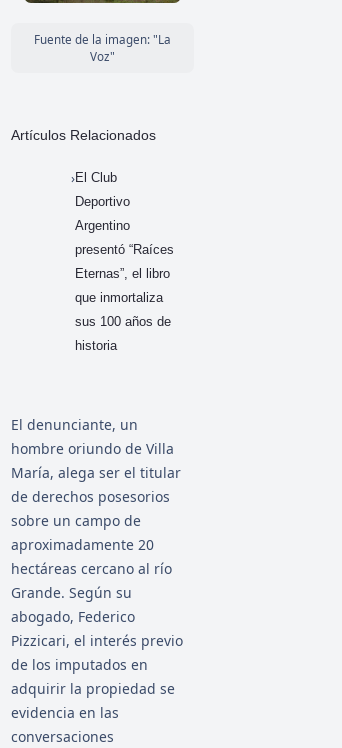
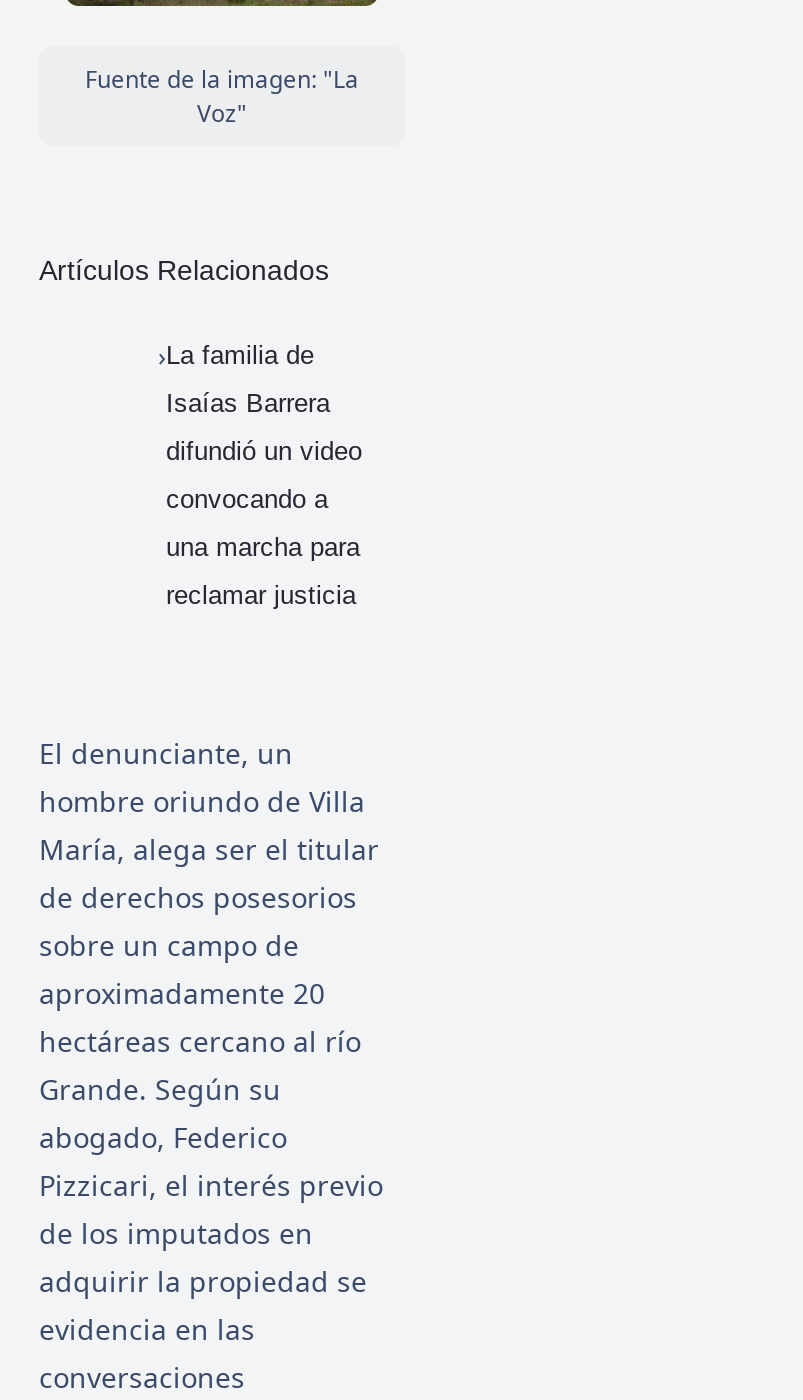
- El Club
- Deportivo
- Argentino
- presentó “Raíces
- Eternas”, el libro
- que inmortaliza
- sus 100 años de
- historia
+ La familia de
+ Isaías Barrera
+ difundió un video
+ convocando a
+ una marcha para
+ reclamar justicia
